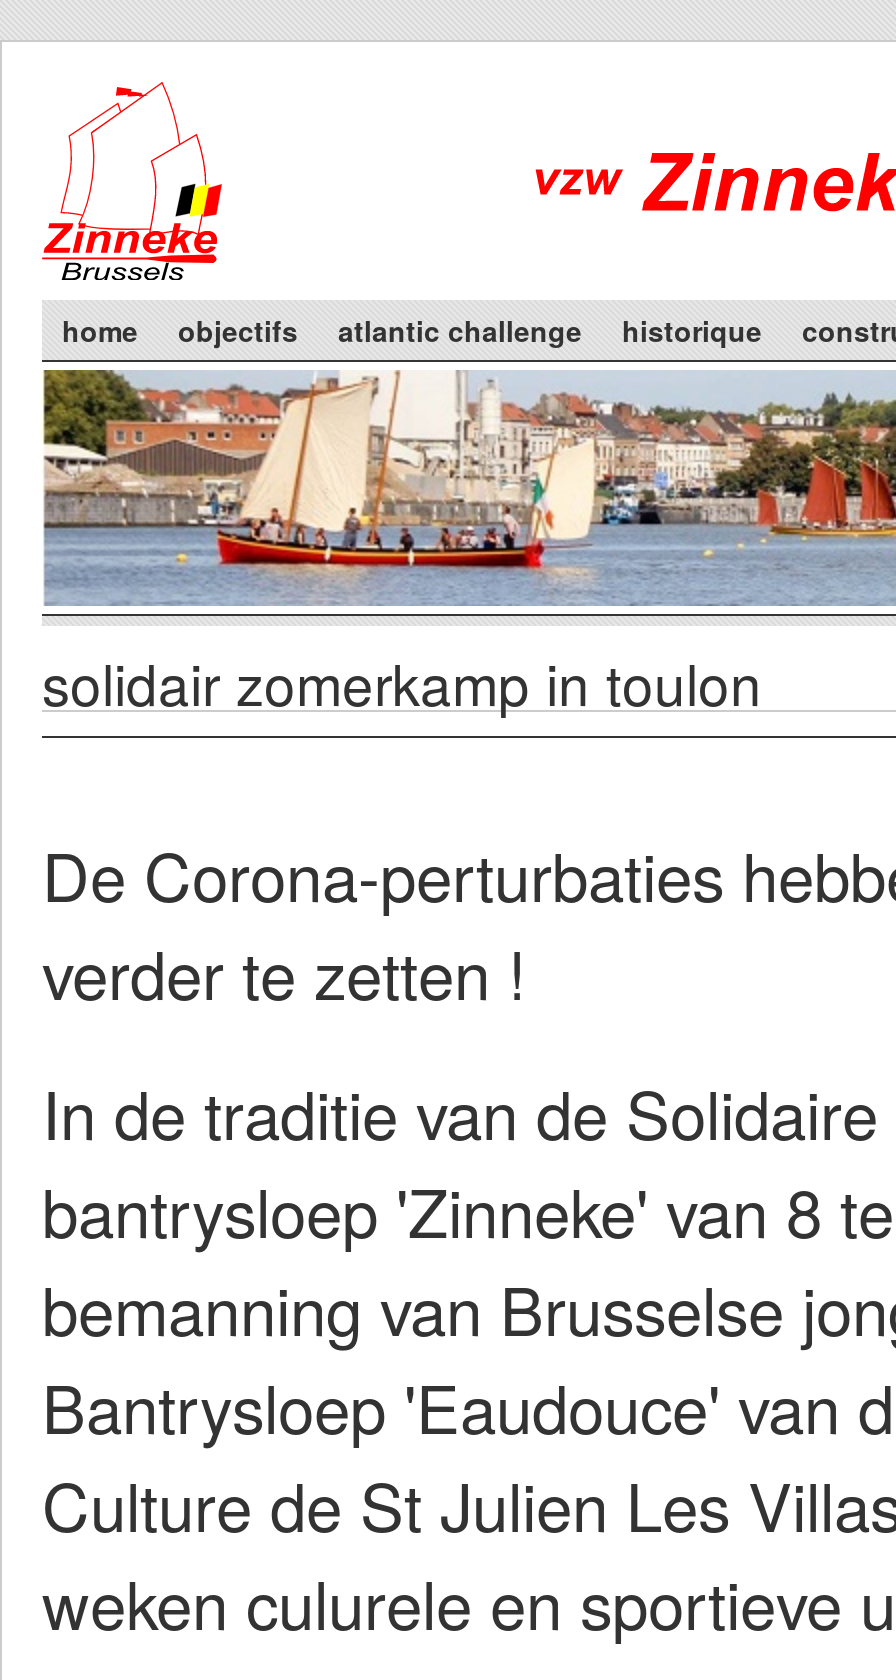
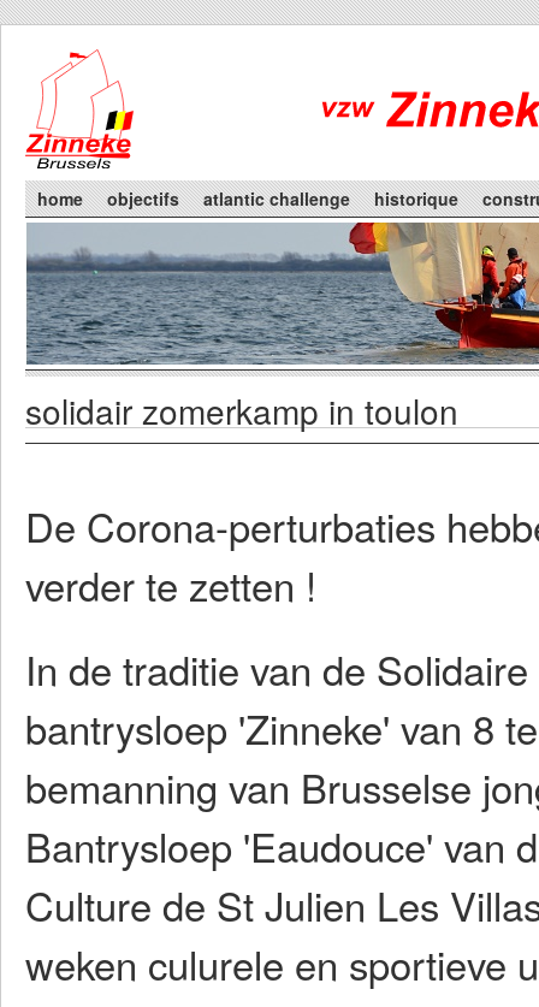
- [image]
+ [image]
